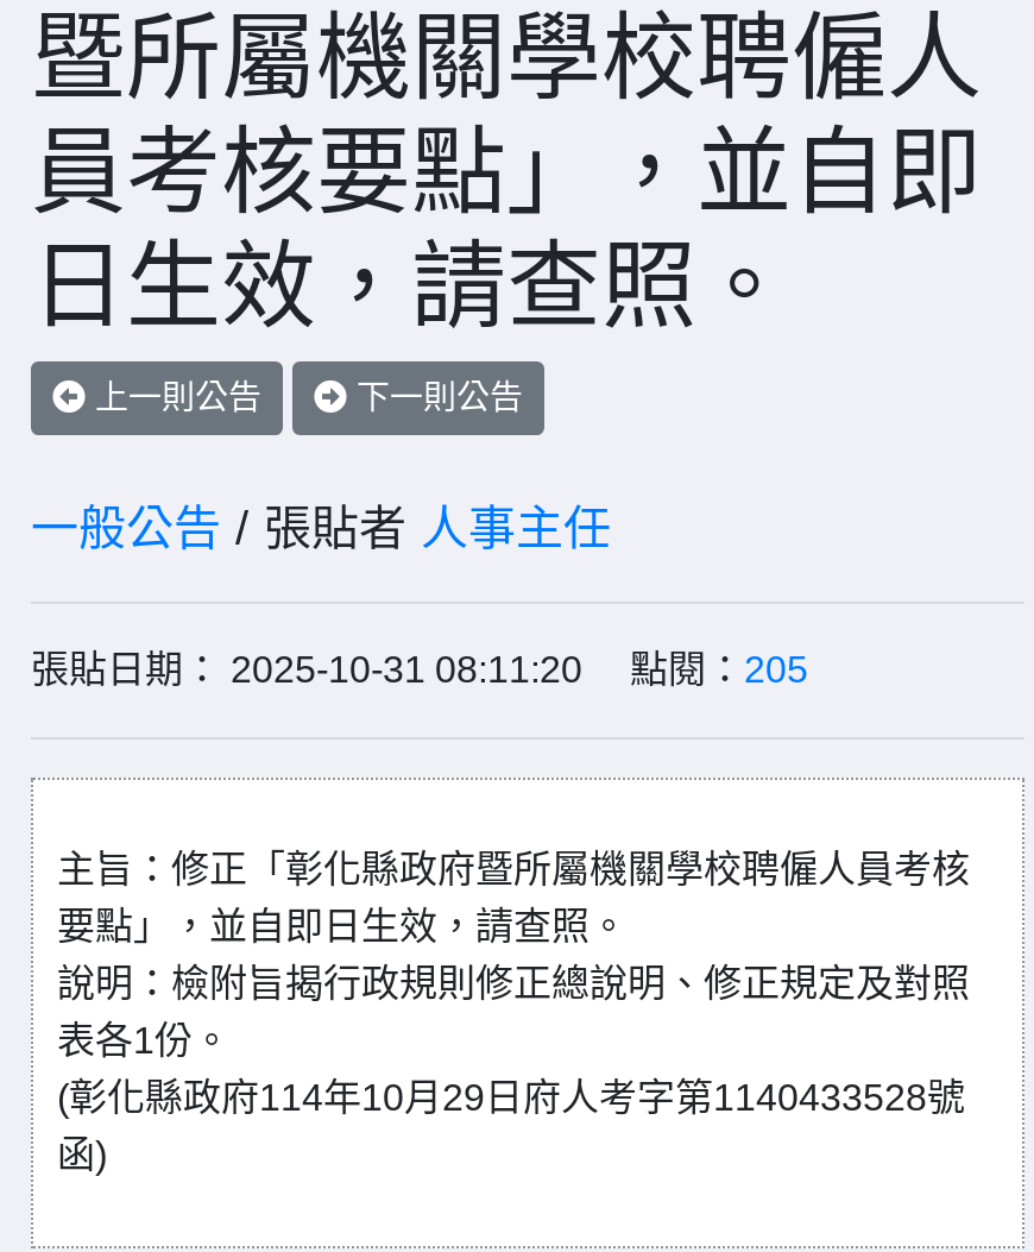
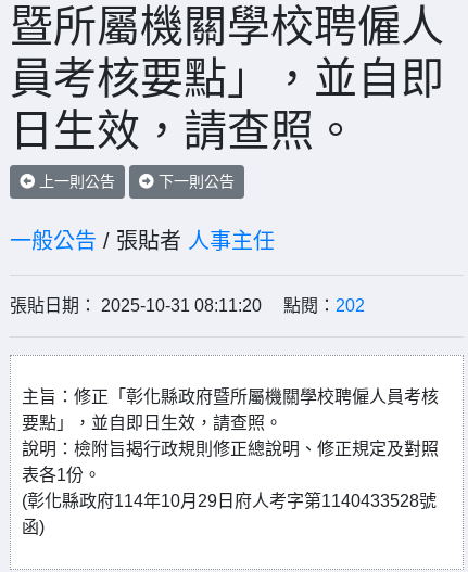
- 張貼日期： 2025-10-31 08:11:20 點閱：205
+ 張貼日期： 2025-10-31 08:11:20 點閱：202
